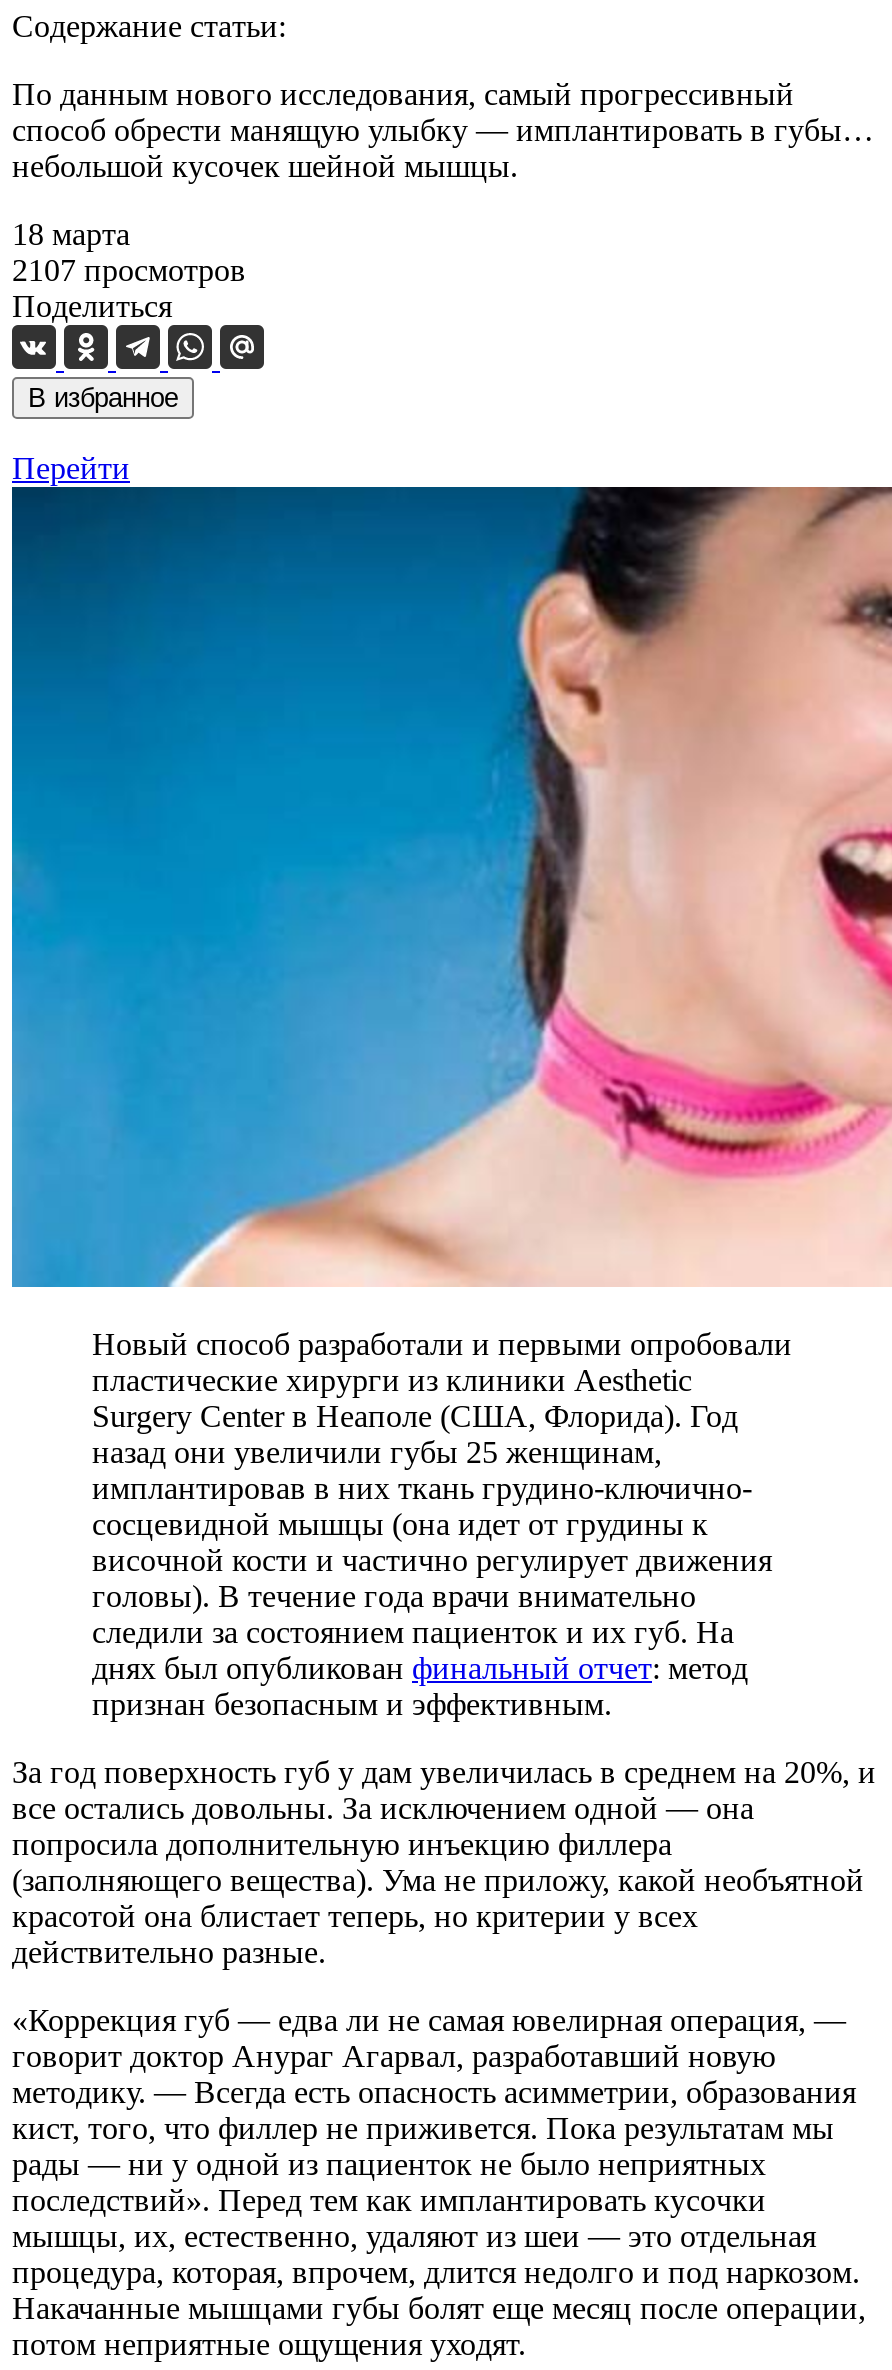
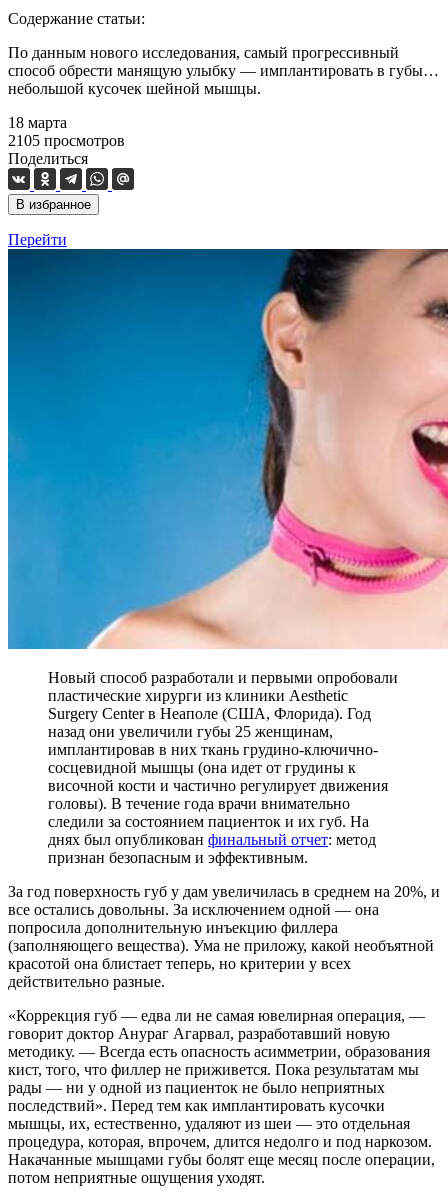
- 2107 просмотров
+ 2105 просмотров
